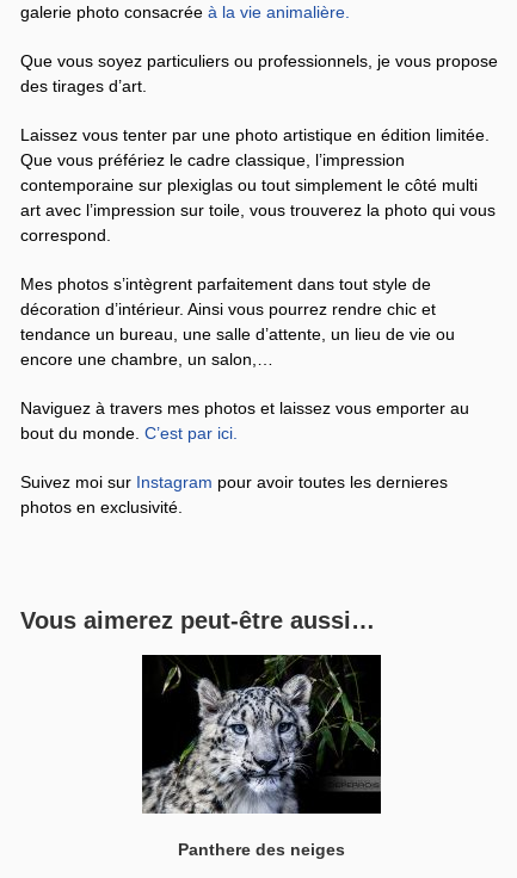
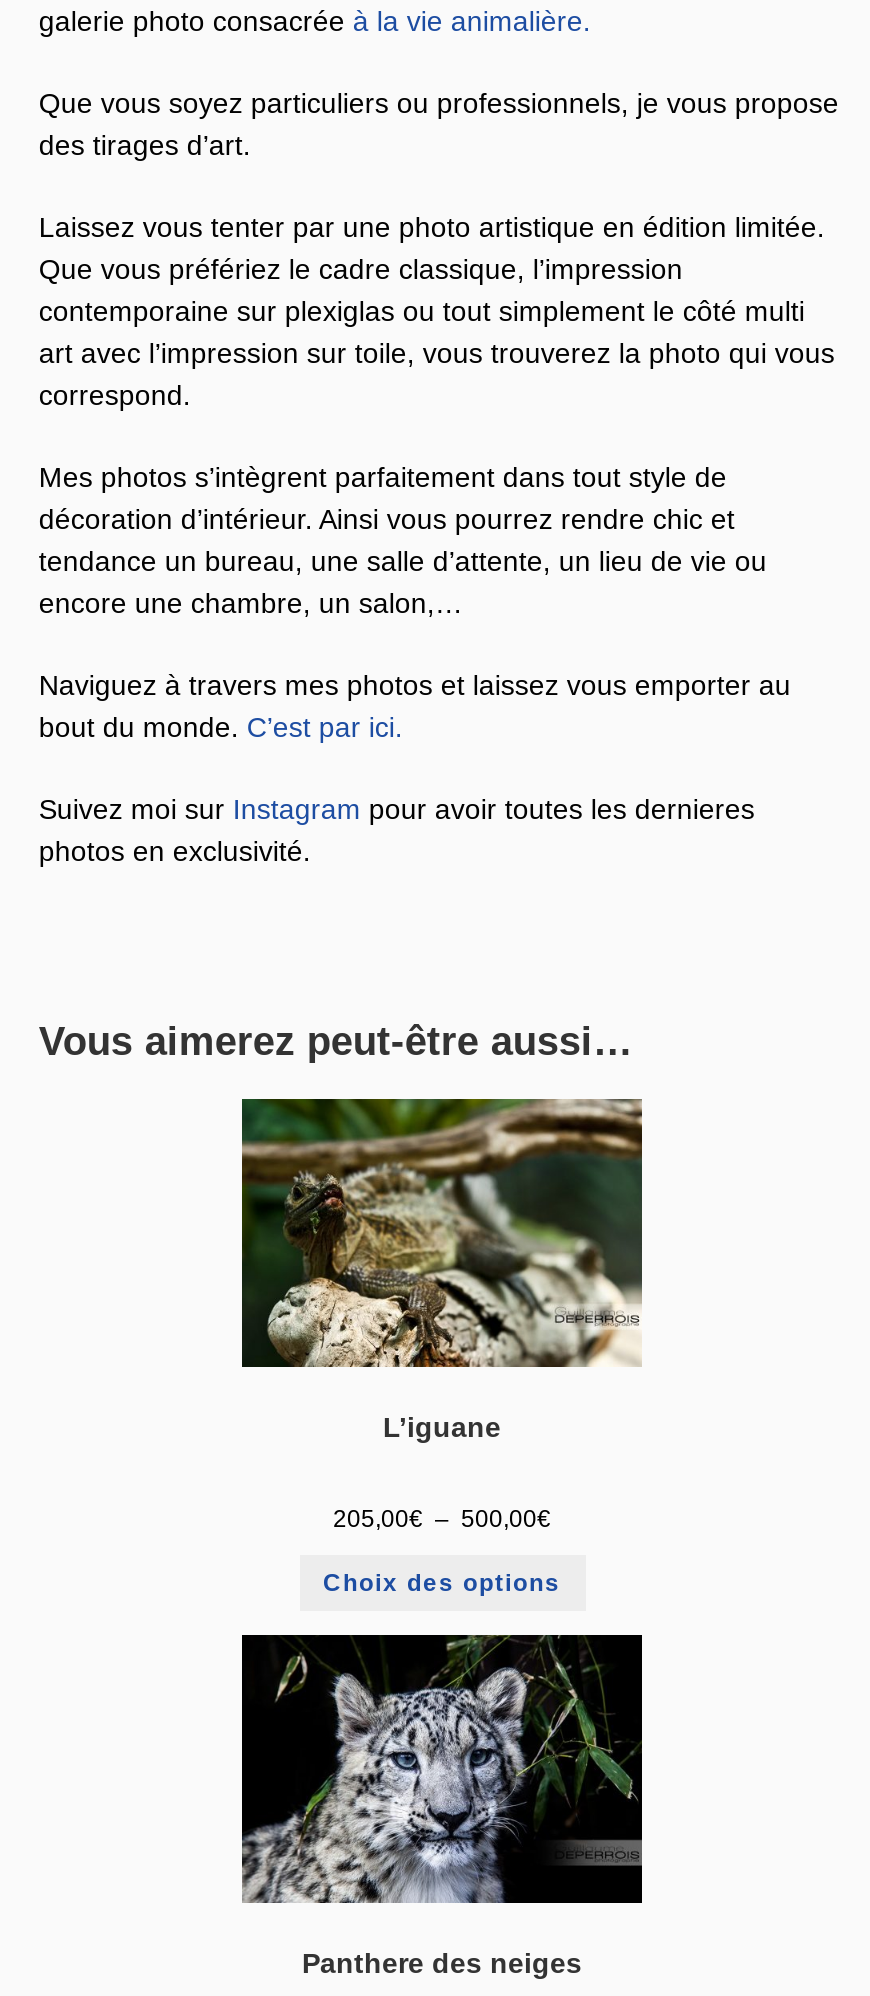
+ [image]
+ L’iguane
+ 205,00€ – 500,00€
+ Choix des options
